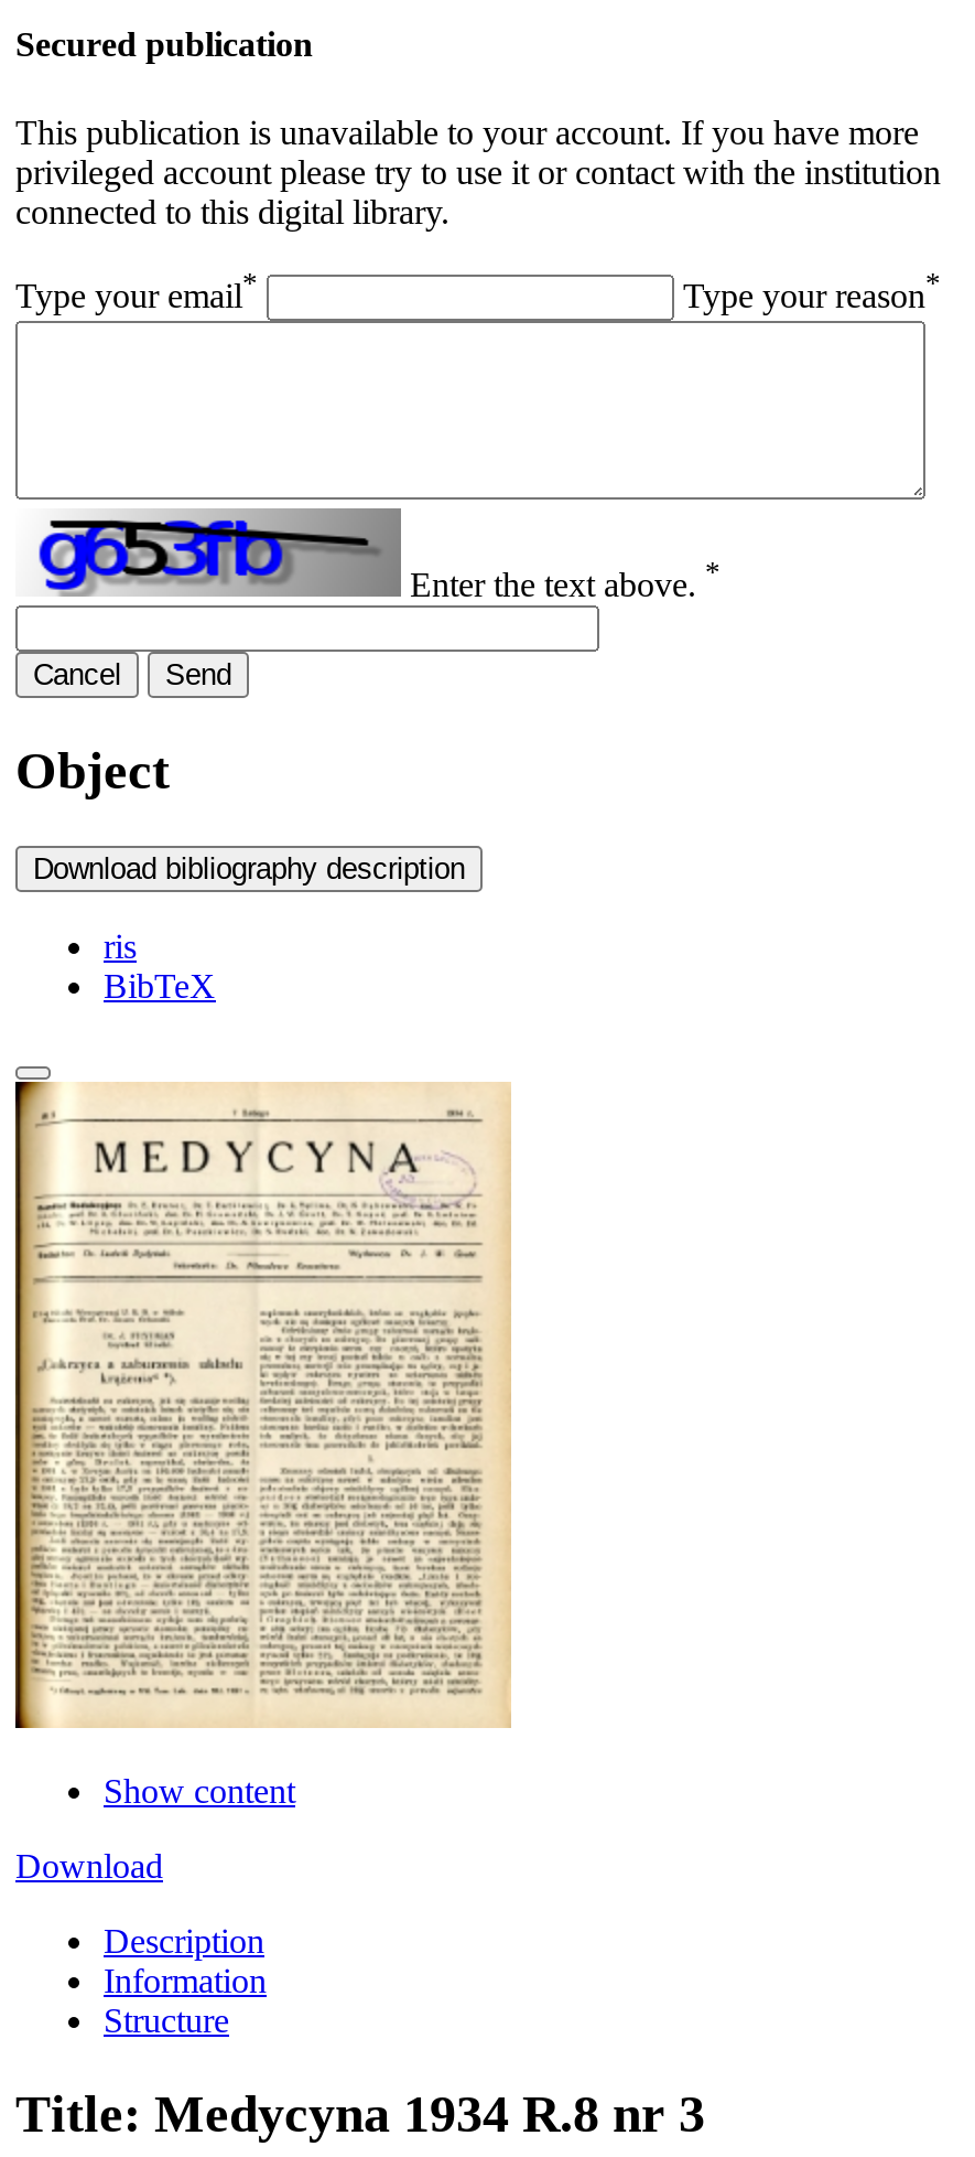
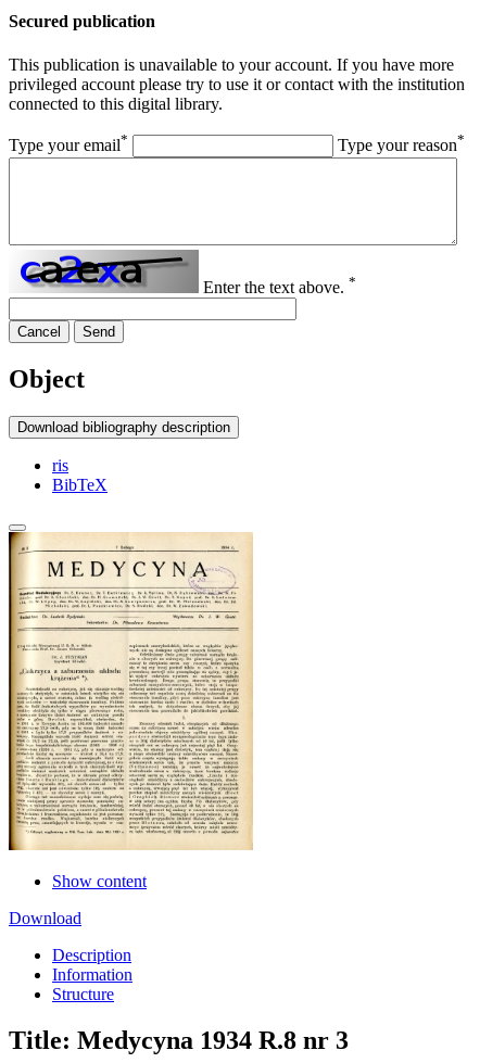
- [image]
+ [image]
